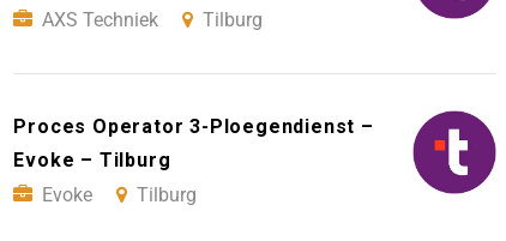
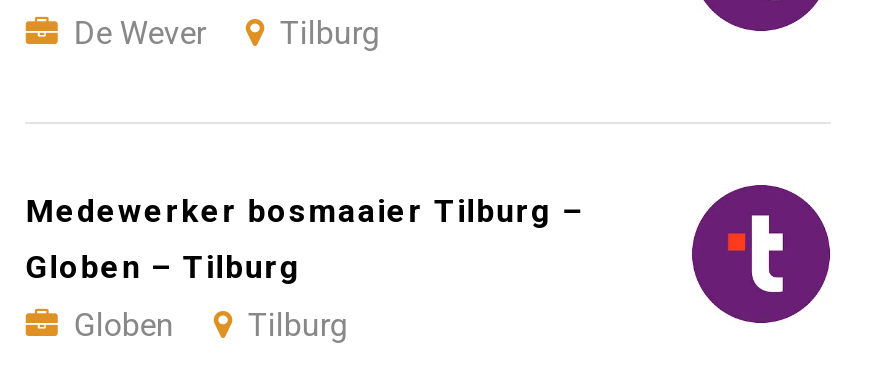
- AXS Techniek
+ De Wever

- Proces Operator 3-Ploegendienst –
+ Medewerker bosmaaier Tilburg –

- Evoke – Tilburg
+ Globen – Tilburg

- Evoke
+ Globen
